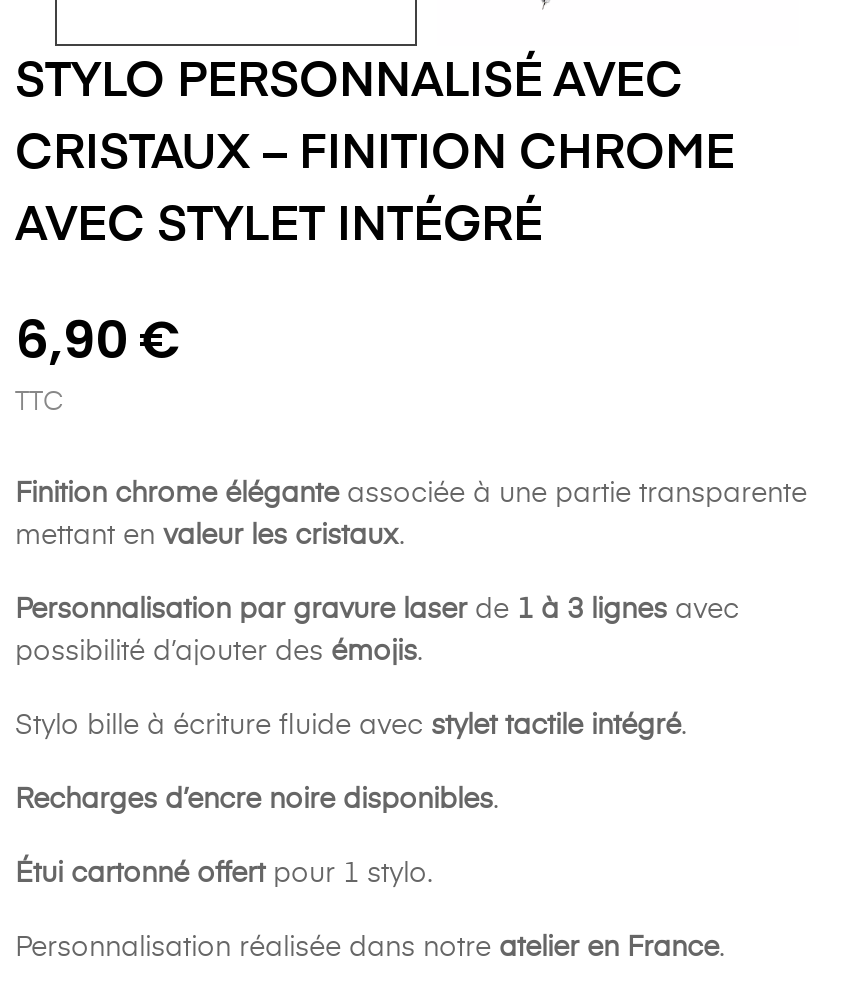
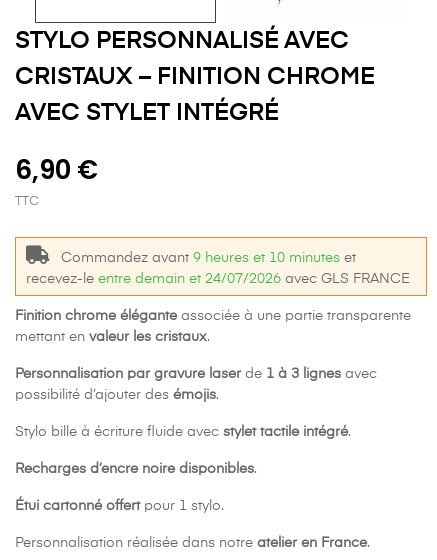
+ [image]
+ Commandez avant 9 heures et 10 minutes et
+ recevez-le entre demain et 24/07/2026 avec GLS FRANCE
